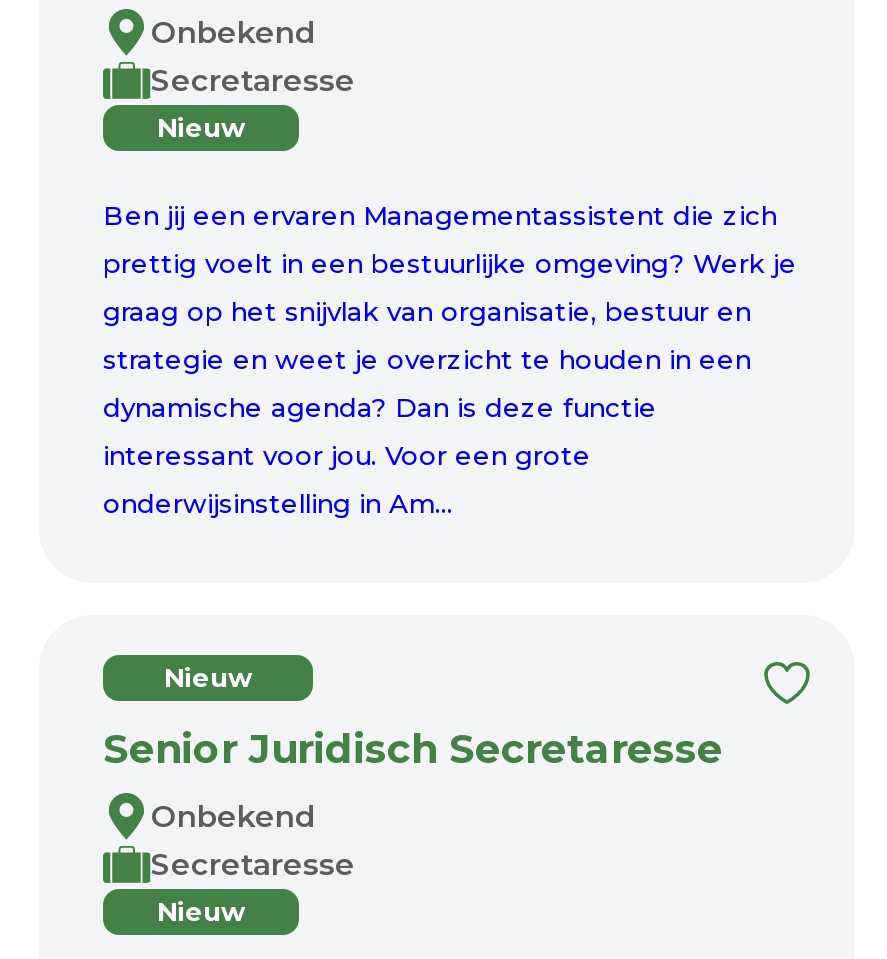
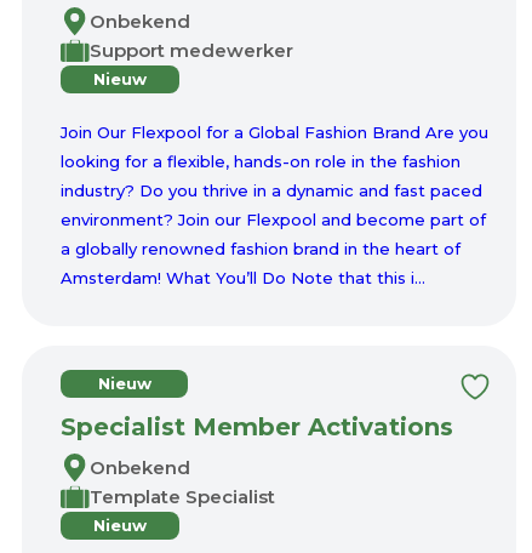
- Secretaresse
+ Support medewerker

- Ben jij een ervaren Managementassistent die zich
- prettig voelt in een bestuurlijke omgeving? Werk je
- graag op het snijvlak van organisatie, bestuur en
- strategie en weet je overzicht te houden in een
- dynamische agenda? Dan is deze functie
- interessant voor jou. Voor een grote
- onderwijsinstelling in Am...
+ Join Our Flexpool for a Global Fashion Brand Are you
+ looking for a flexible, hands-on role in the fashion
+ industry? Do you thrive in a dynamic and fast paced
+ environment? Join our Flexpool and become part of
+ a globally renowned fashion brand in the heart of
+ Amsterdam! What You’ll Do Note that this i...

- Senior Juridisch Secretaresse
+ Specialist Member Activations

- Secretaresse
+ Template Specialist
